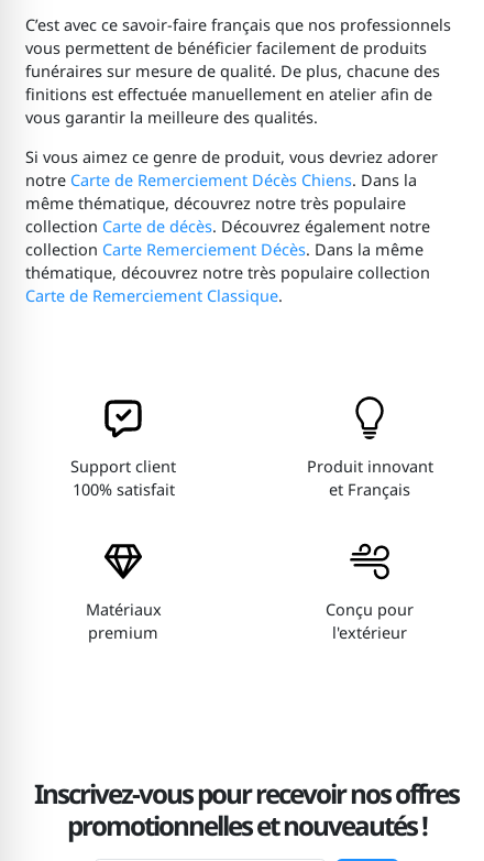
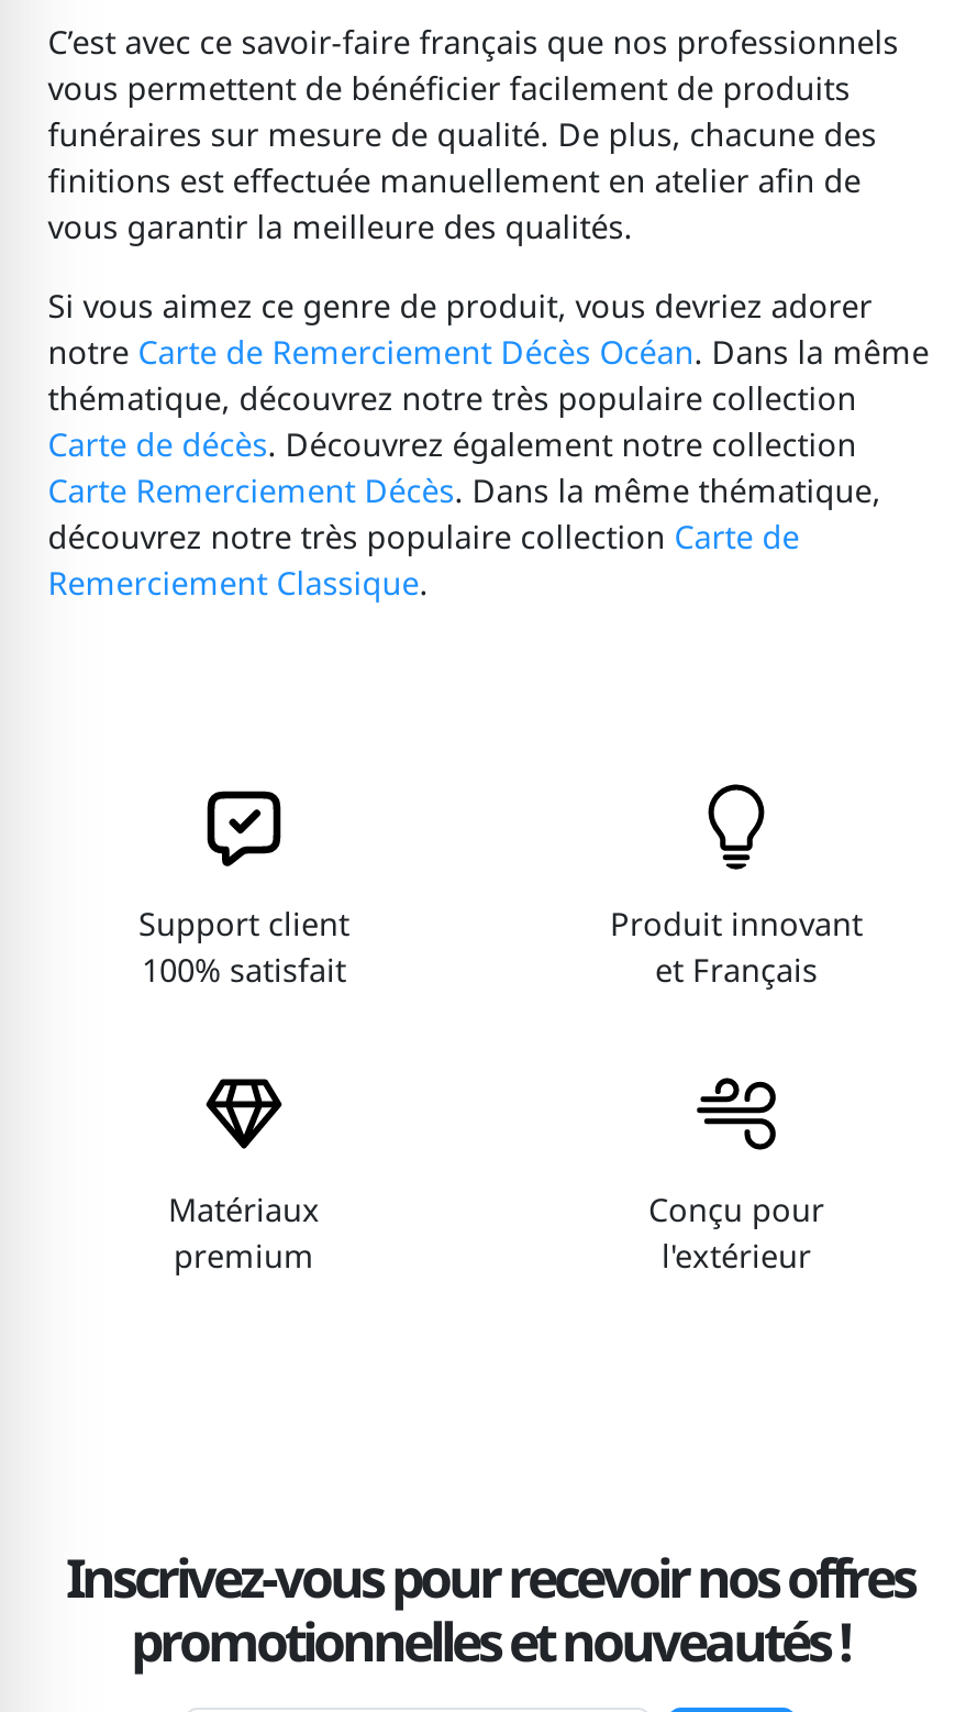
- notre Carte de Remerciement Décès Chiens. Dans la
- même thématique, découvrez notre très populaire
- collection Carte de décès. Découvrez également notre
- collection Carte Remerciement Décès. Dans la même
+ notre Carte de Remerciement Décès Océan. Dans la même

moved up: thématique, découvrez notre très populaire collection

- Carte de Remerciement Classique.
+ Carte de décès. Découvrez également notre collection
+ Carte Remerciement Décès. Dans la même thématique,
+ découvrez notre très populaire collection Carte de
+ Remerciement Classique.
